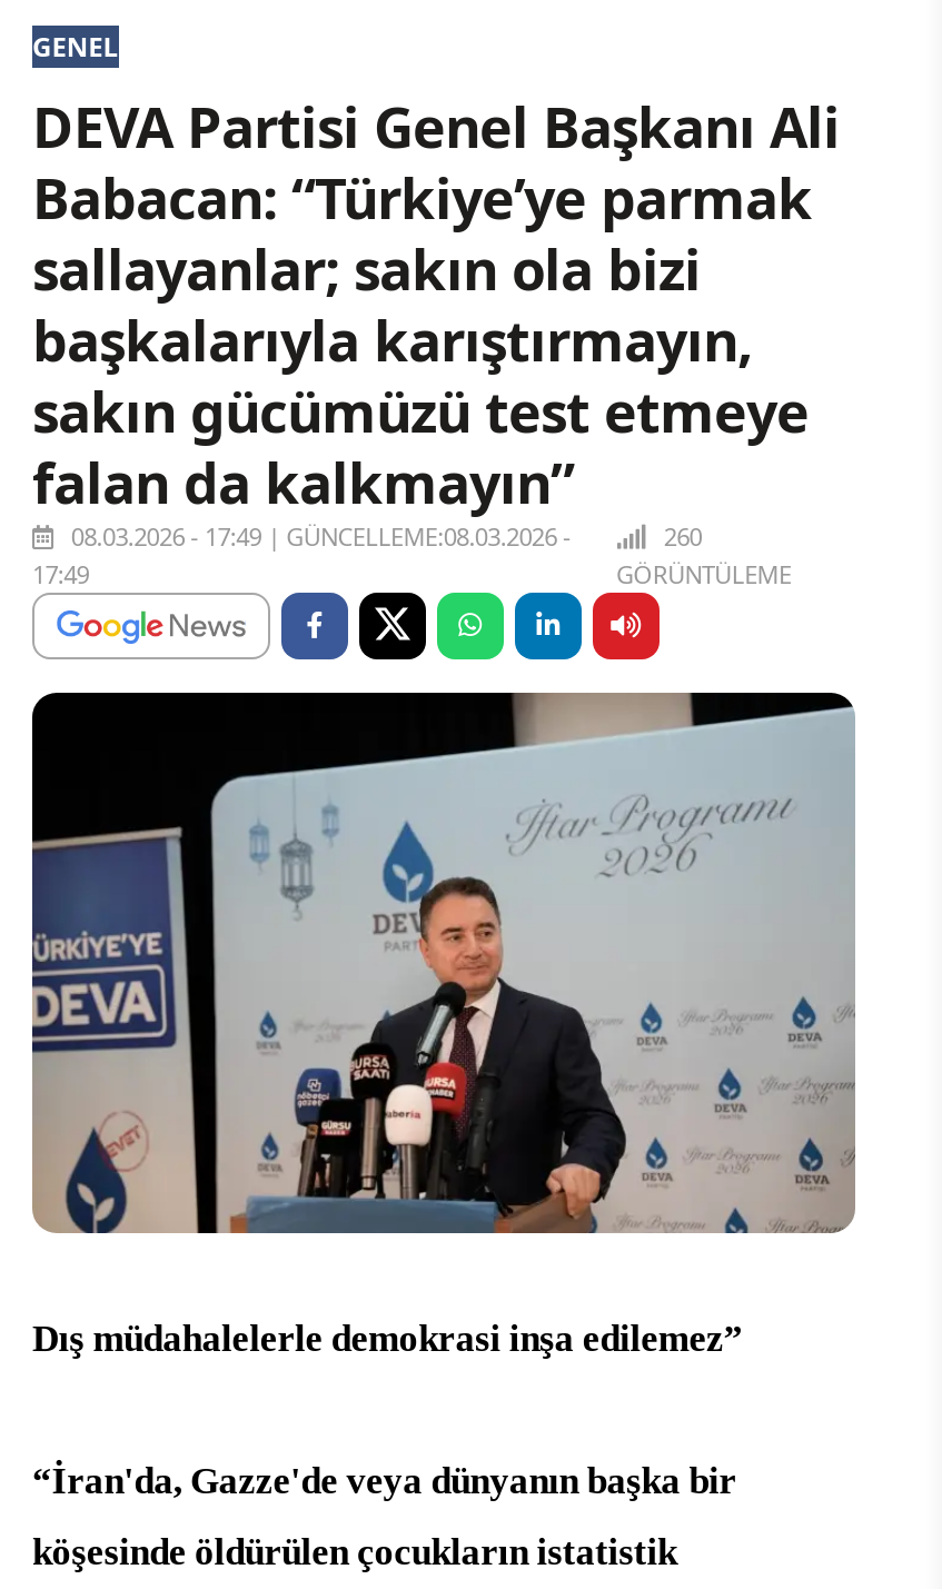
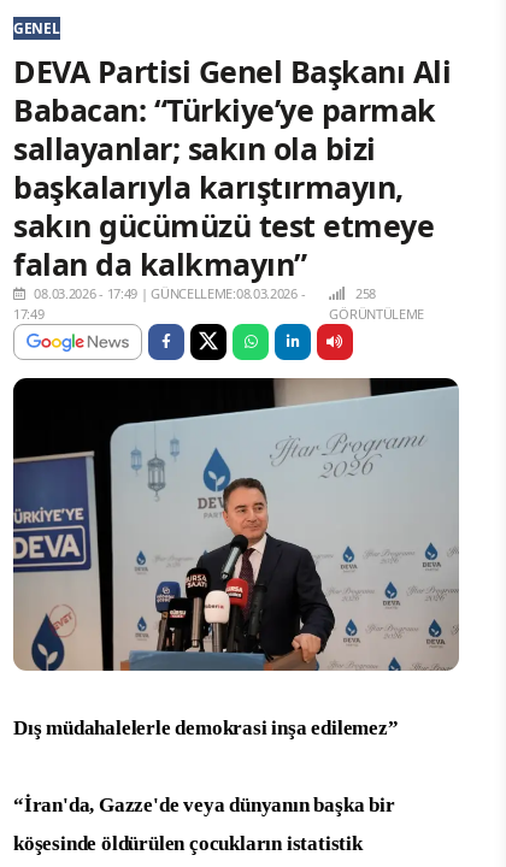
- 260
+ 258
